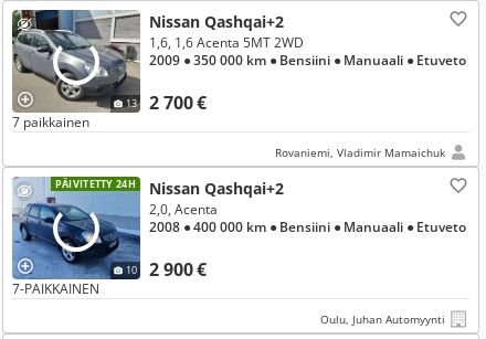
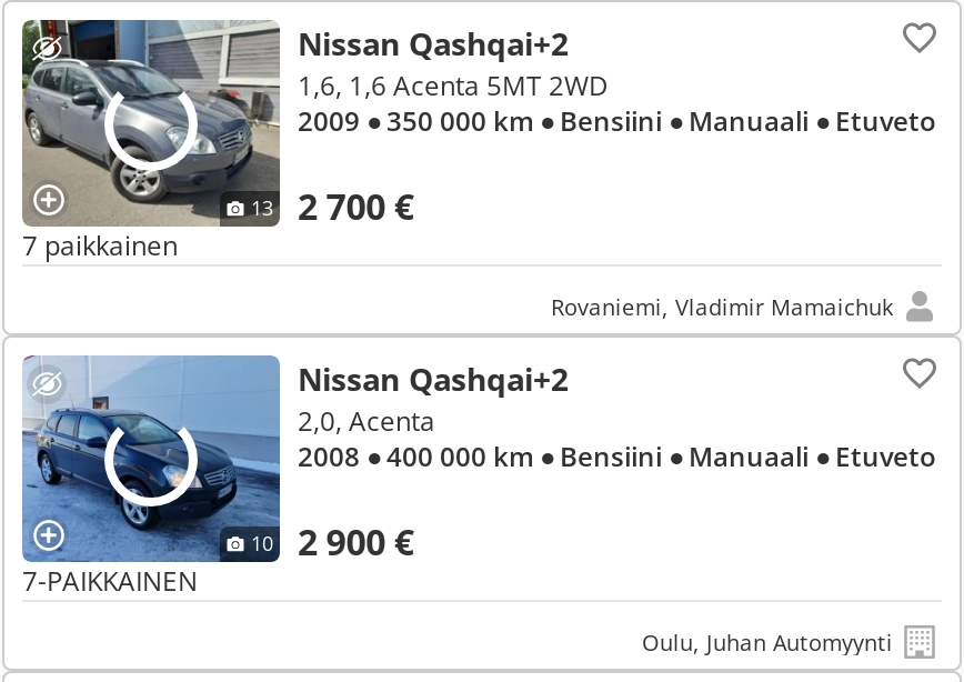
- PÄIVITETTY 24H
